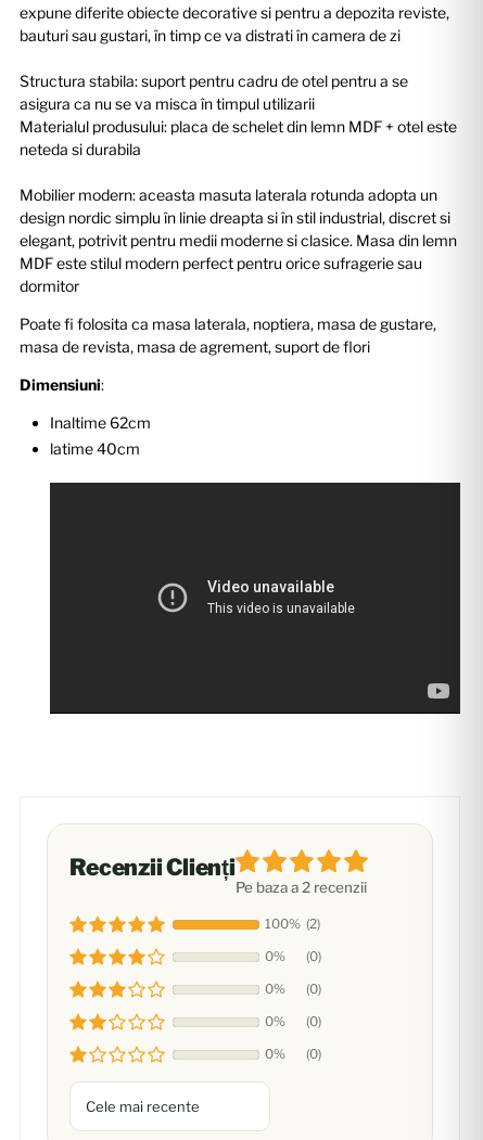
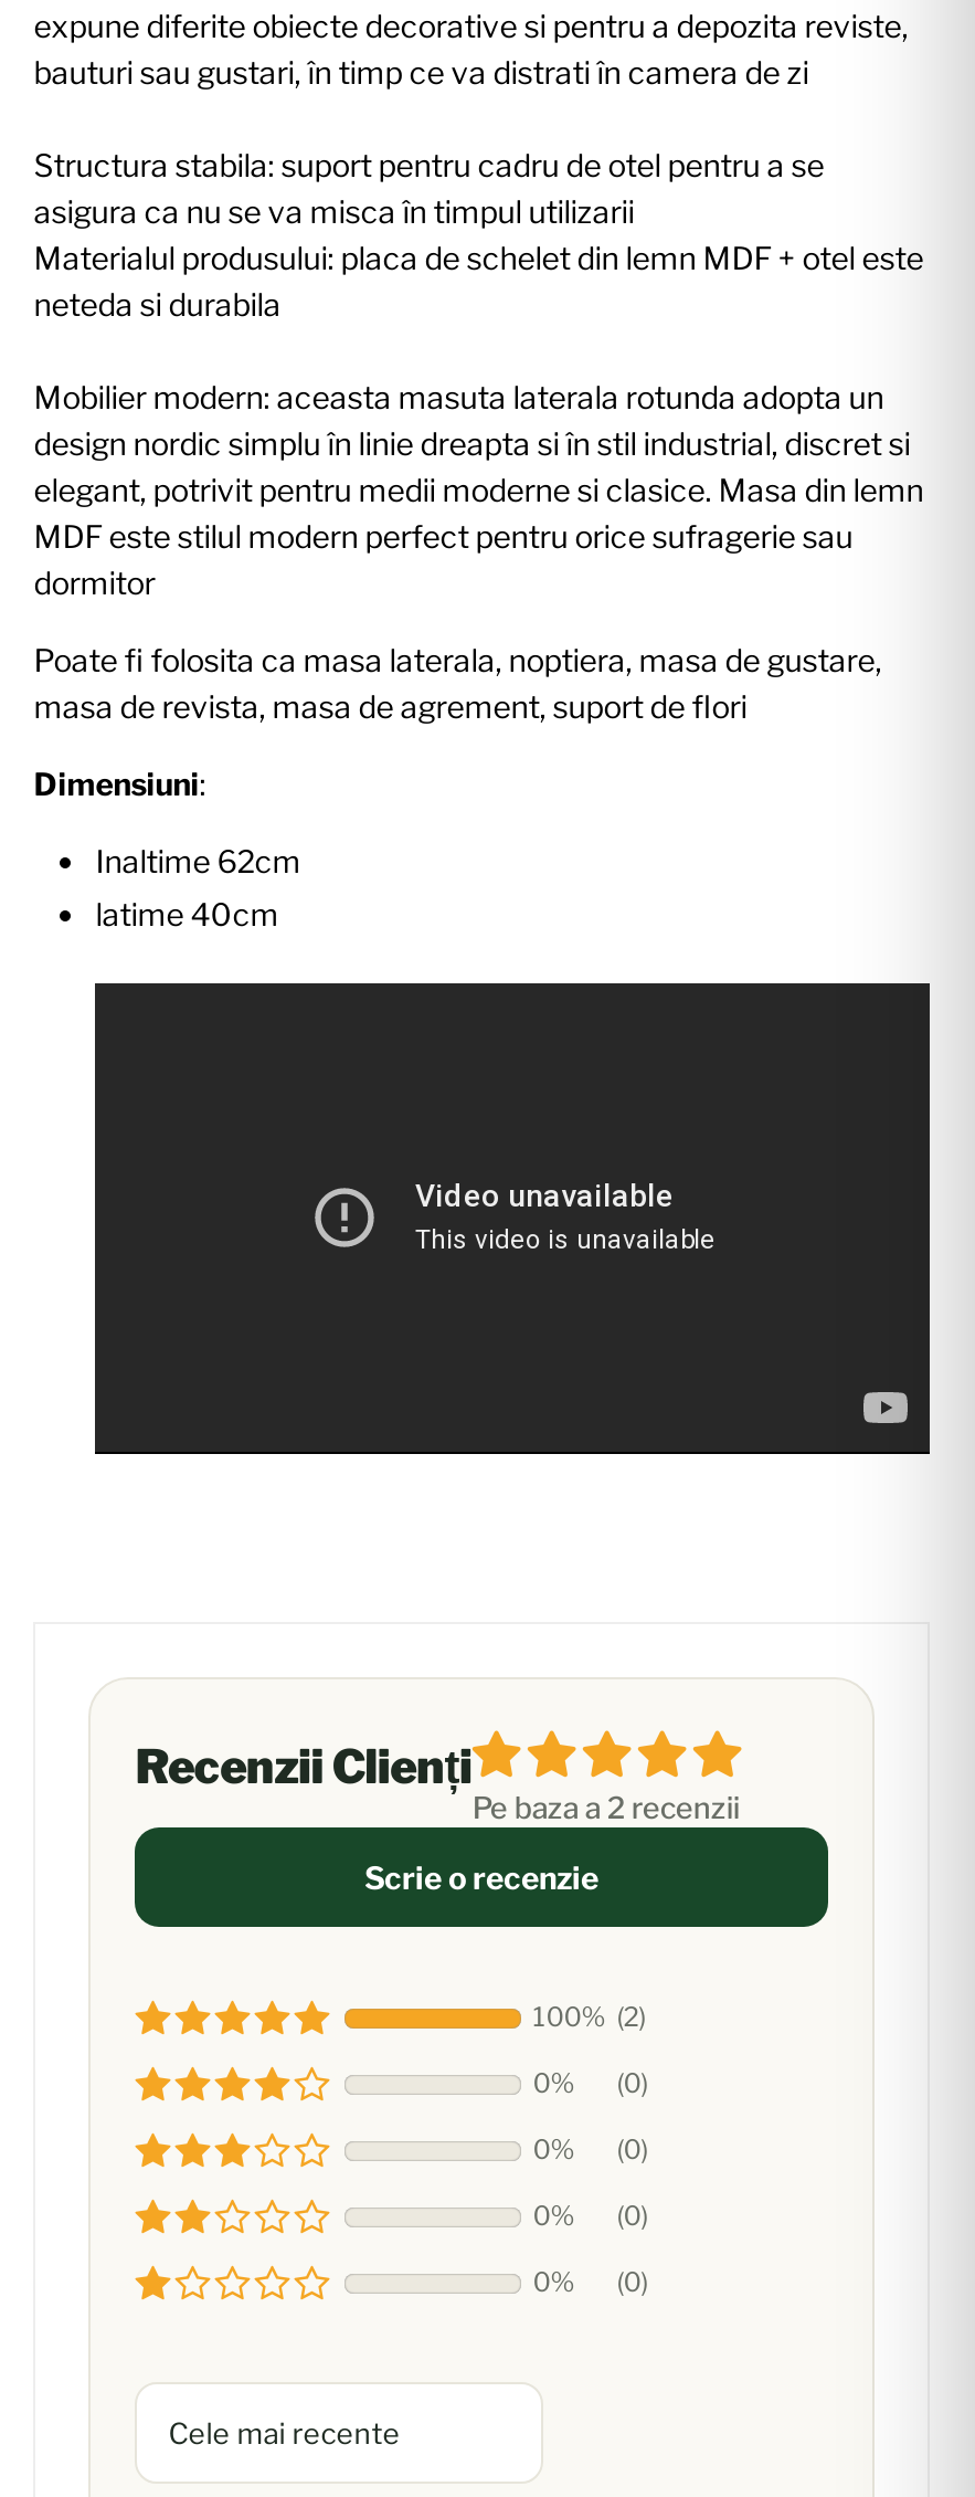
+ Scrie o recenzie
